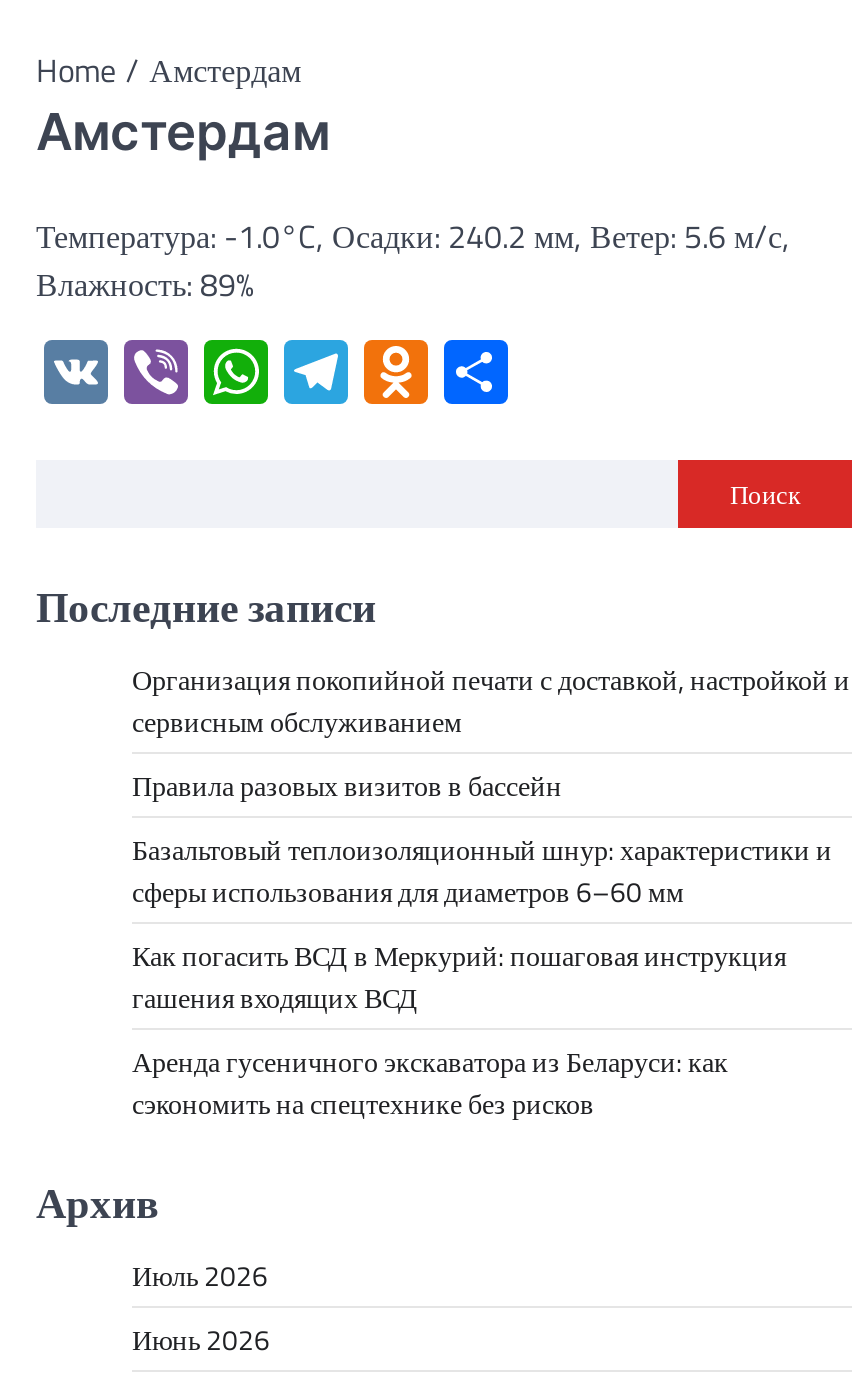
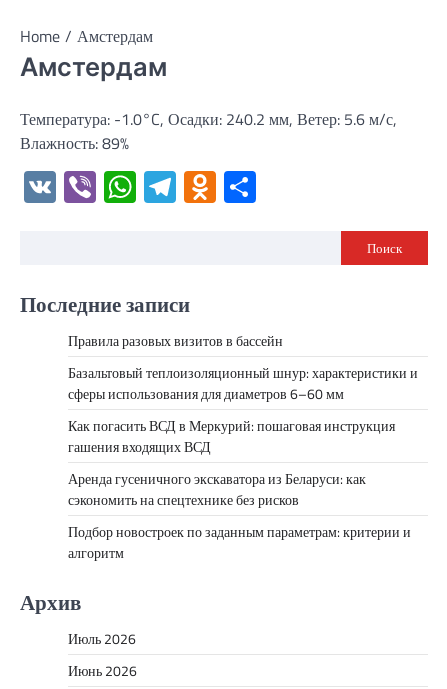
- Организация покопийной печати с доставкой, настройкой и
- сервисным обслуживанием

moved up: Правила разовых визитов в бассейн | Базальтовый теплоизоляционный шнур: характеристики и | сферы использования для диаметров 6–60 мм | Как погасить ВСД в Меркурий: пошаговая инструкция | гашения входящих ВСД | Аренда гусеничного экскаватора из Беларуси: как | сэкономить на спецтехнике без рисков

+ Подбор новостроек по заданным параметрам: критерии и
+ алгоритм
